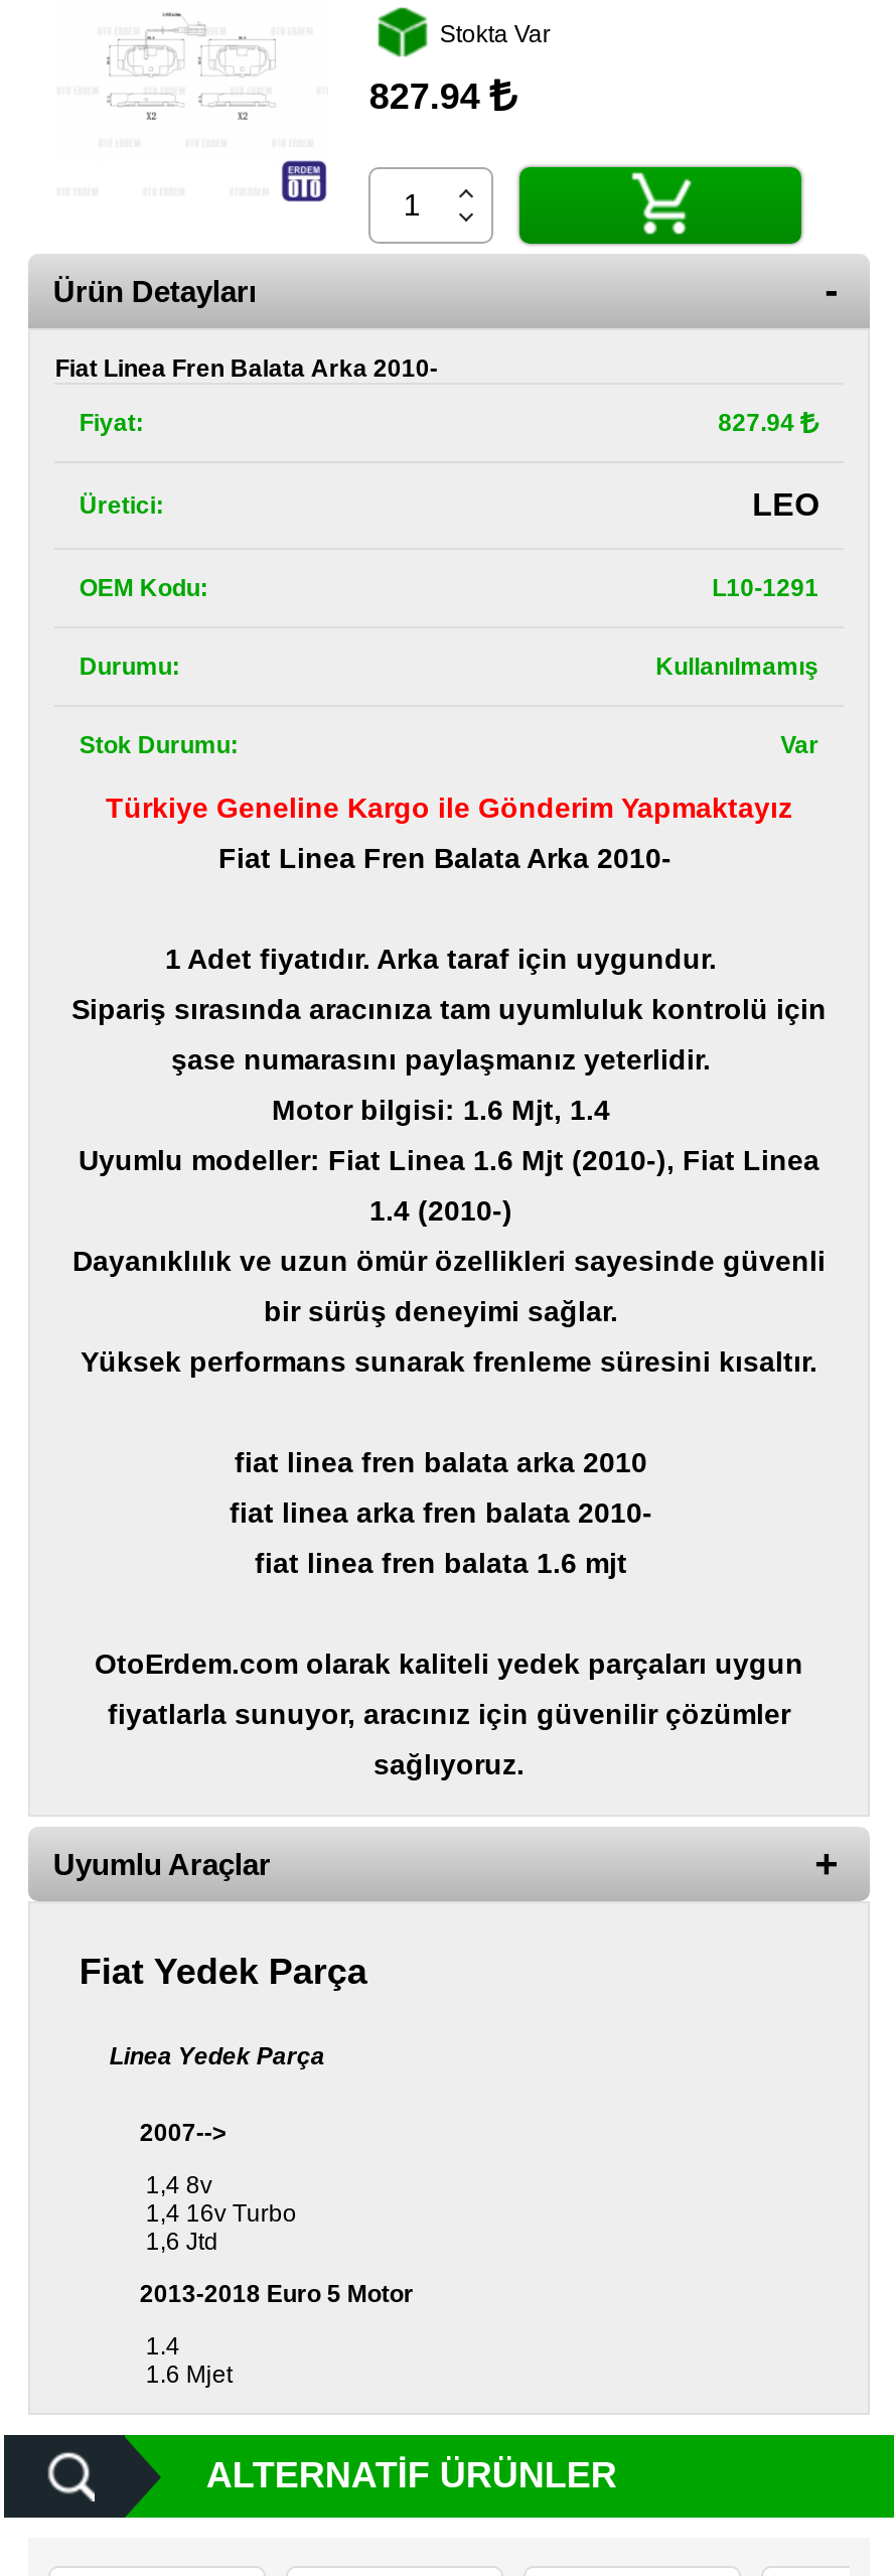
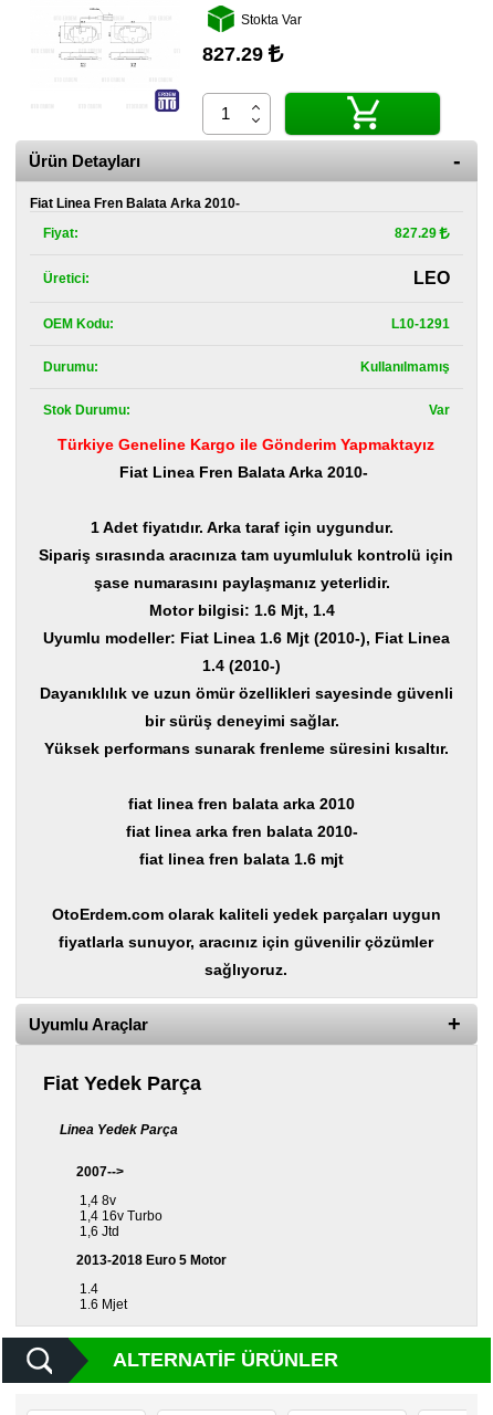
- 827.94
+ 827.29

- 827.94
+ 827.29
